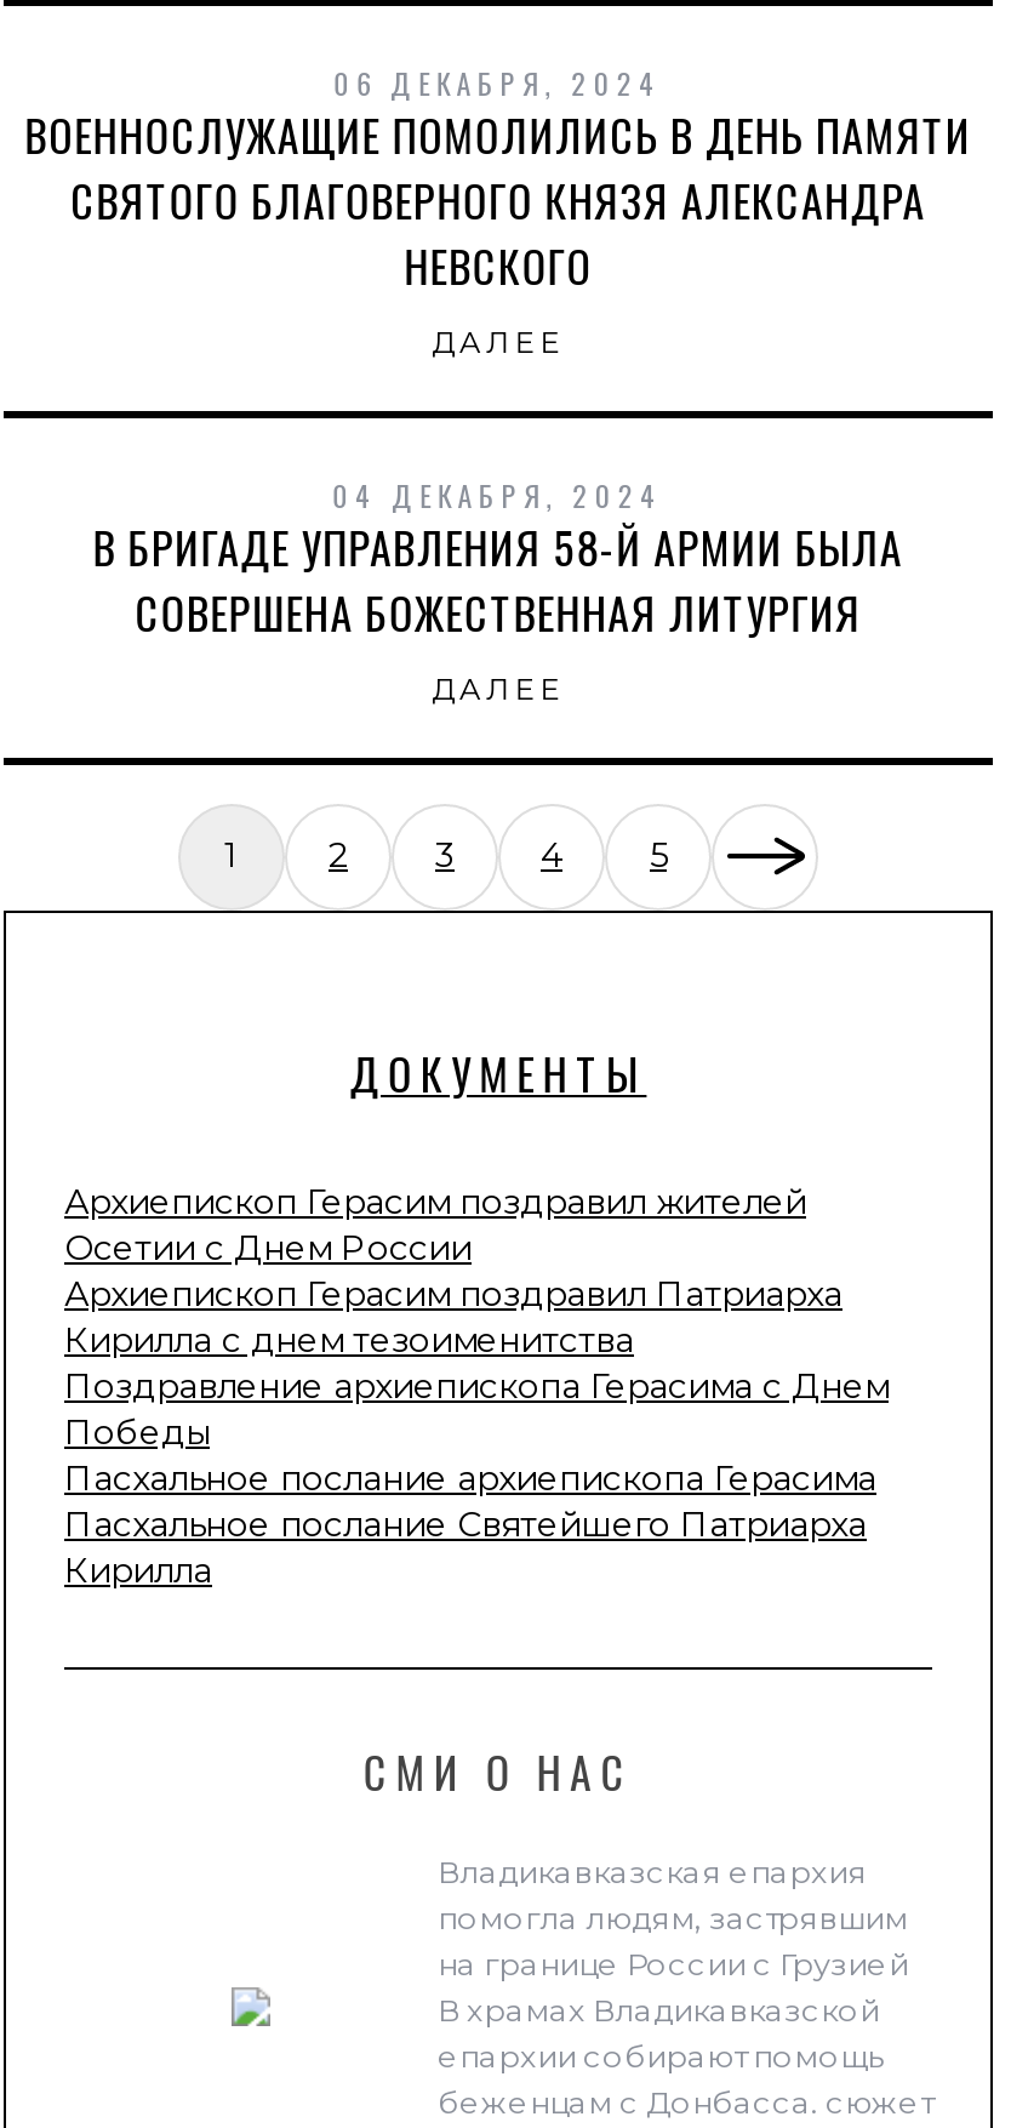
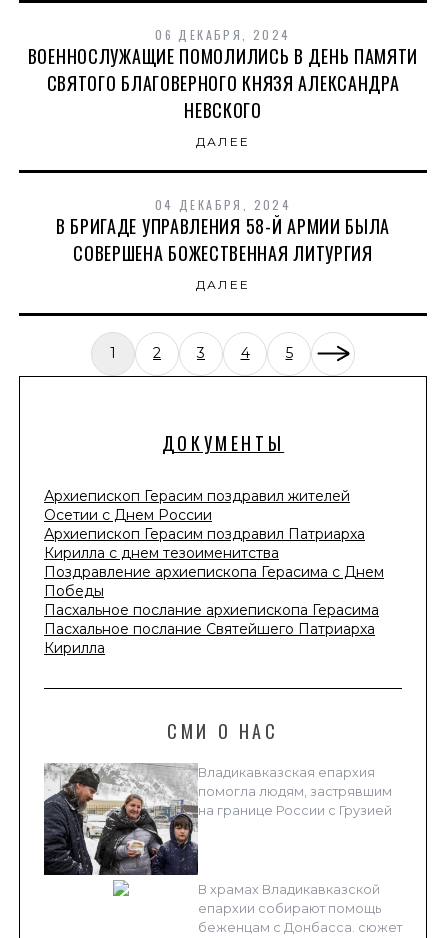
+ [image]
